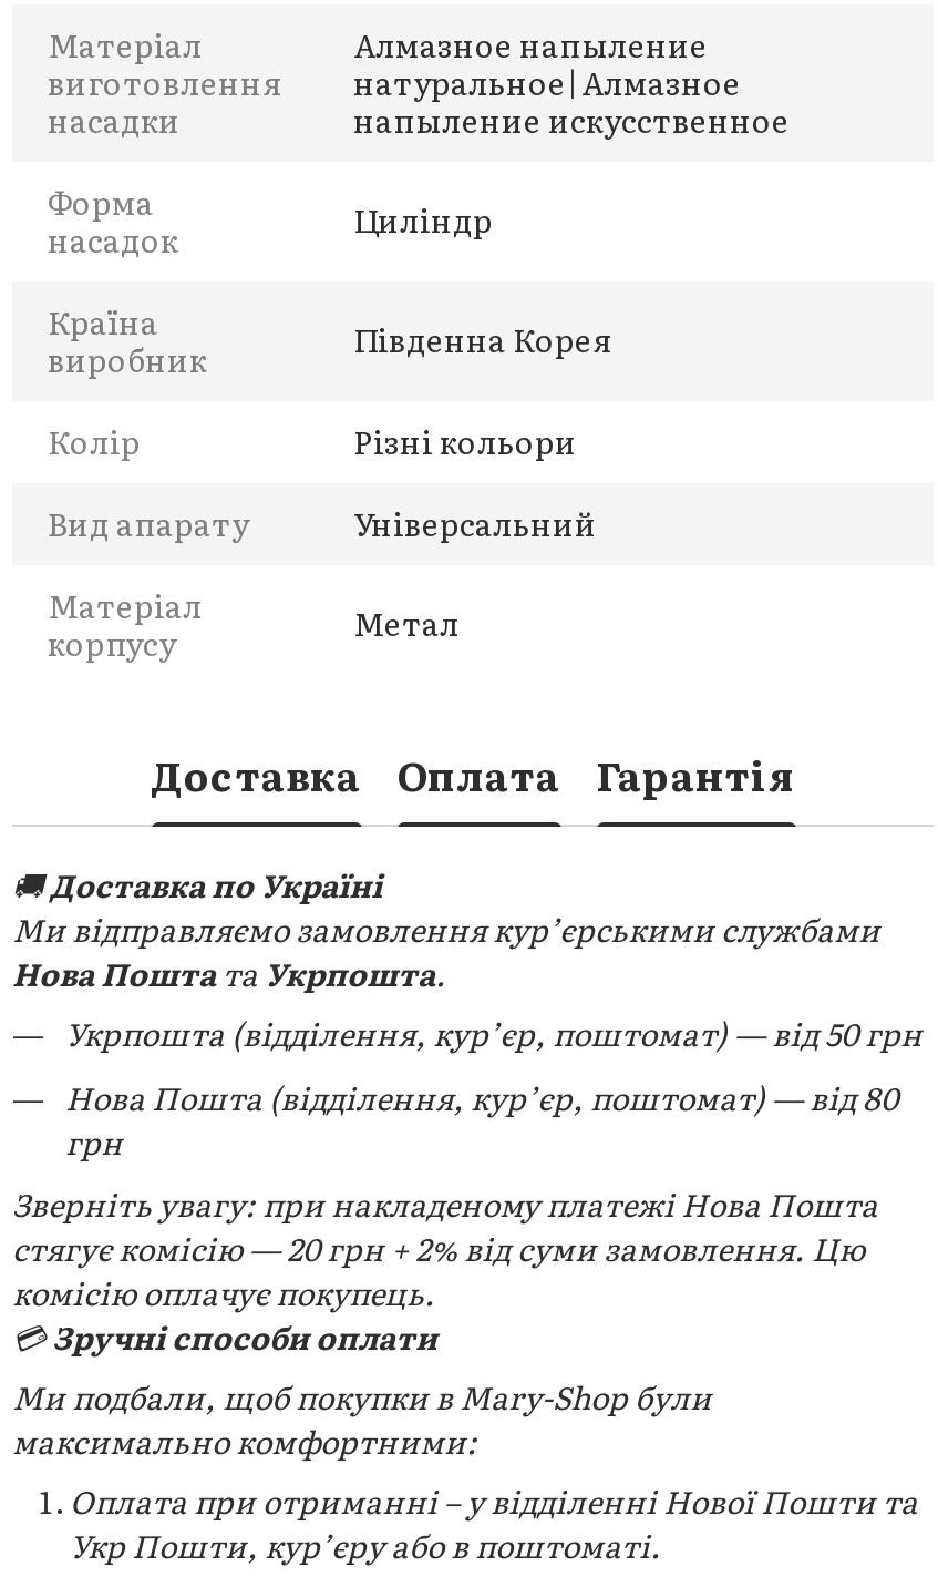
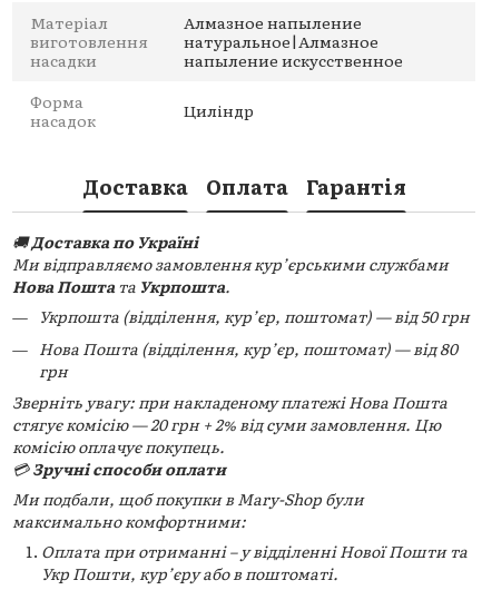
- Країна
- виробник
- Південна Корея
- Колір
- Різні кольори
- Вид апарату
- Універсальний
- Матеріал
- корпусу
- Метал
